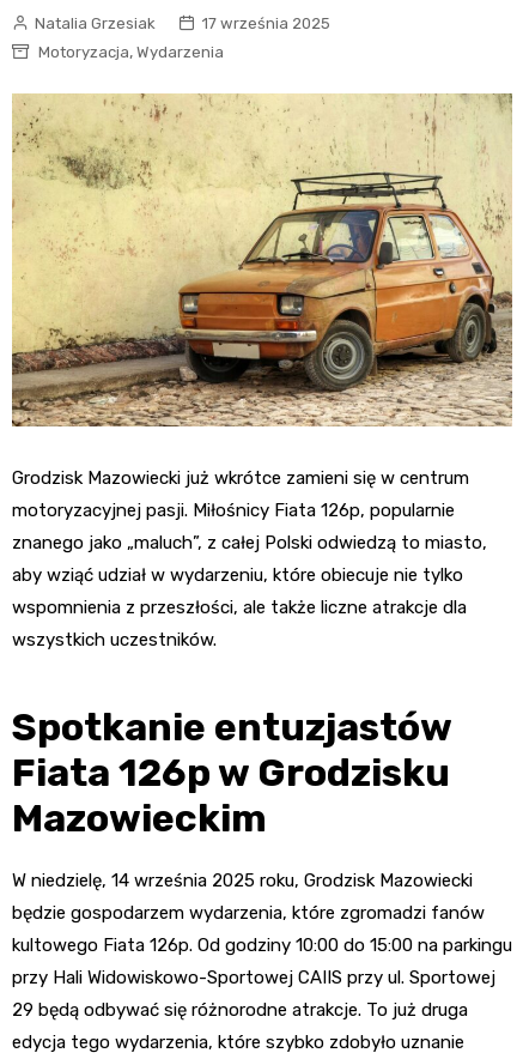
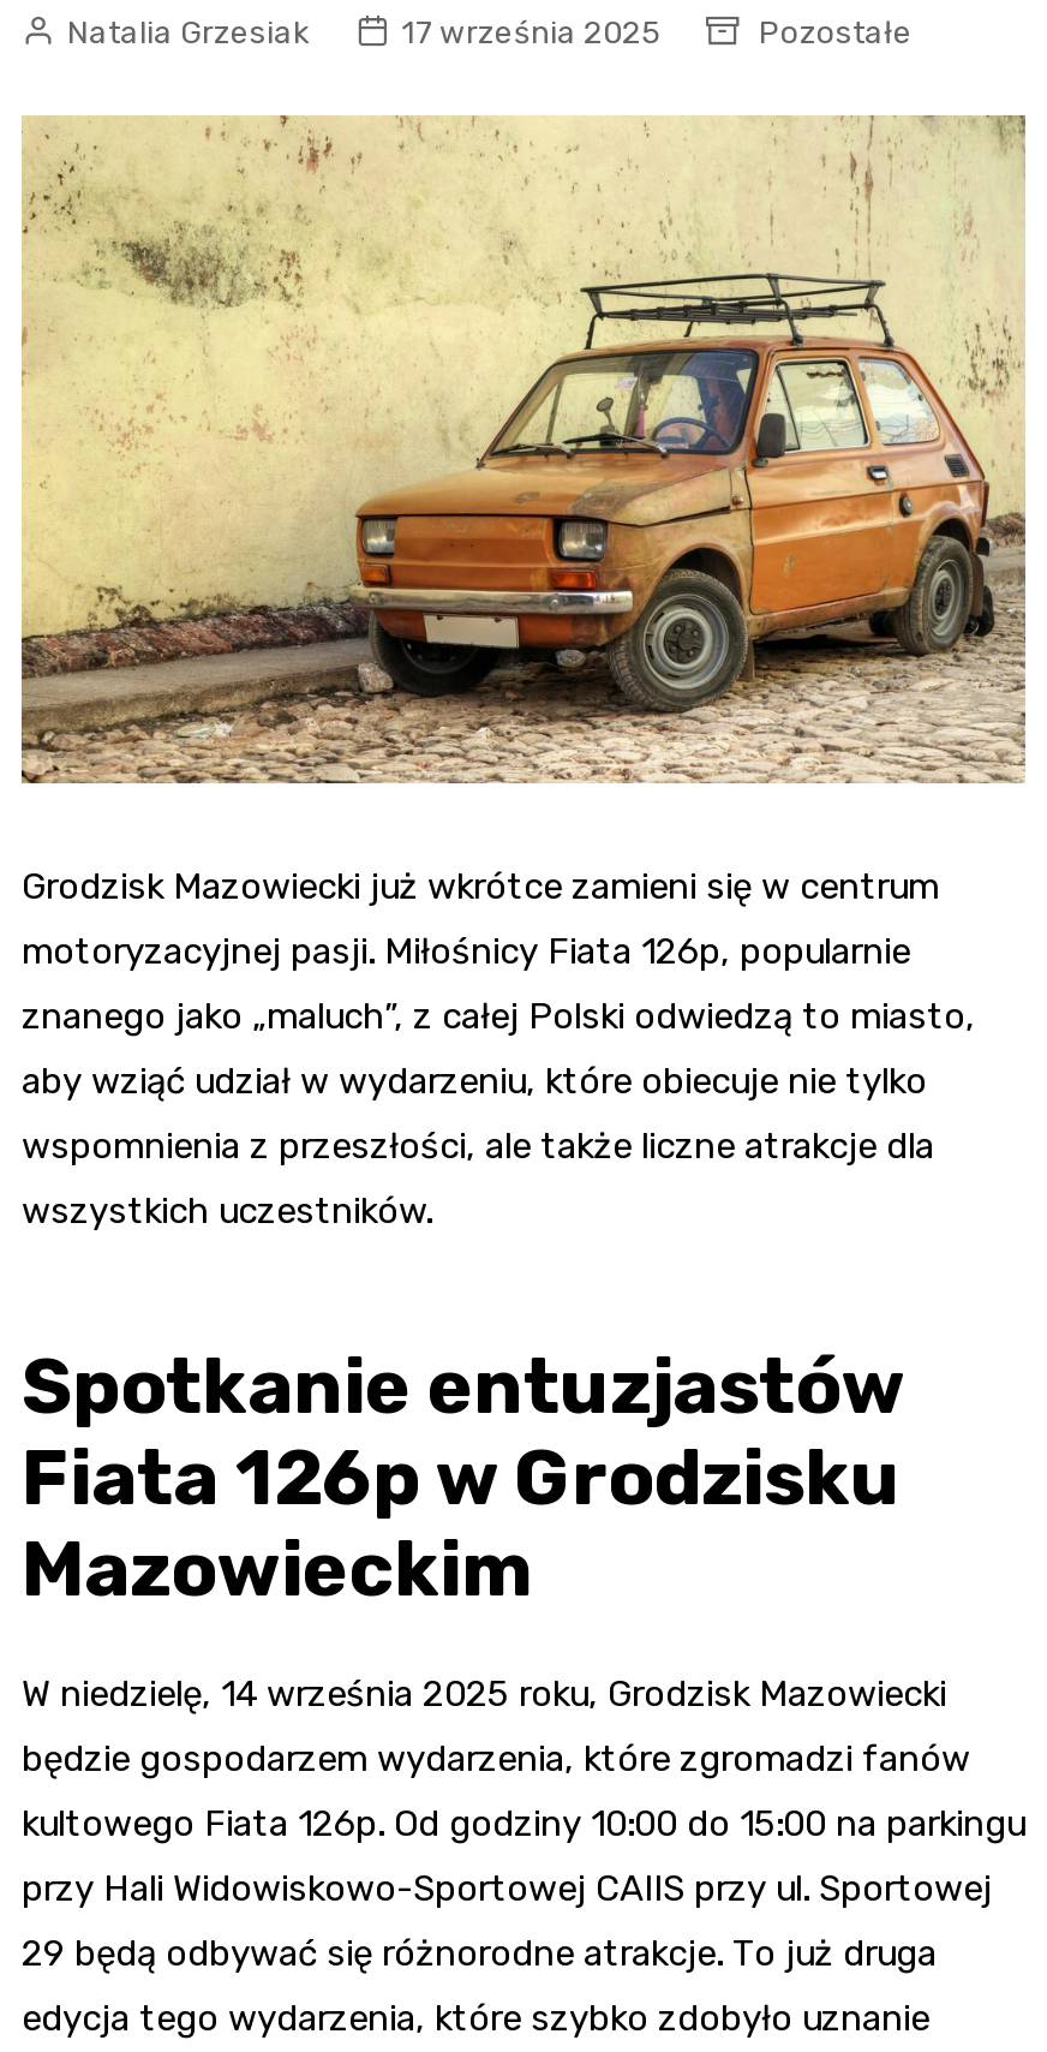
- Motoryzacja, Wydarzenia
+ Pozostałe
